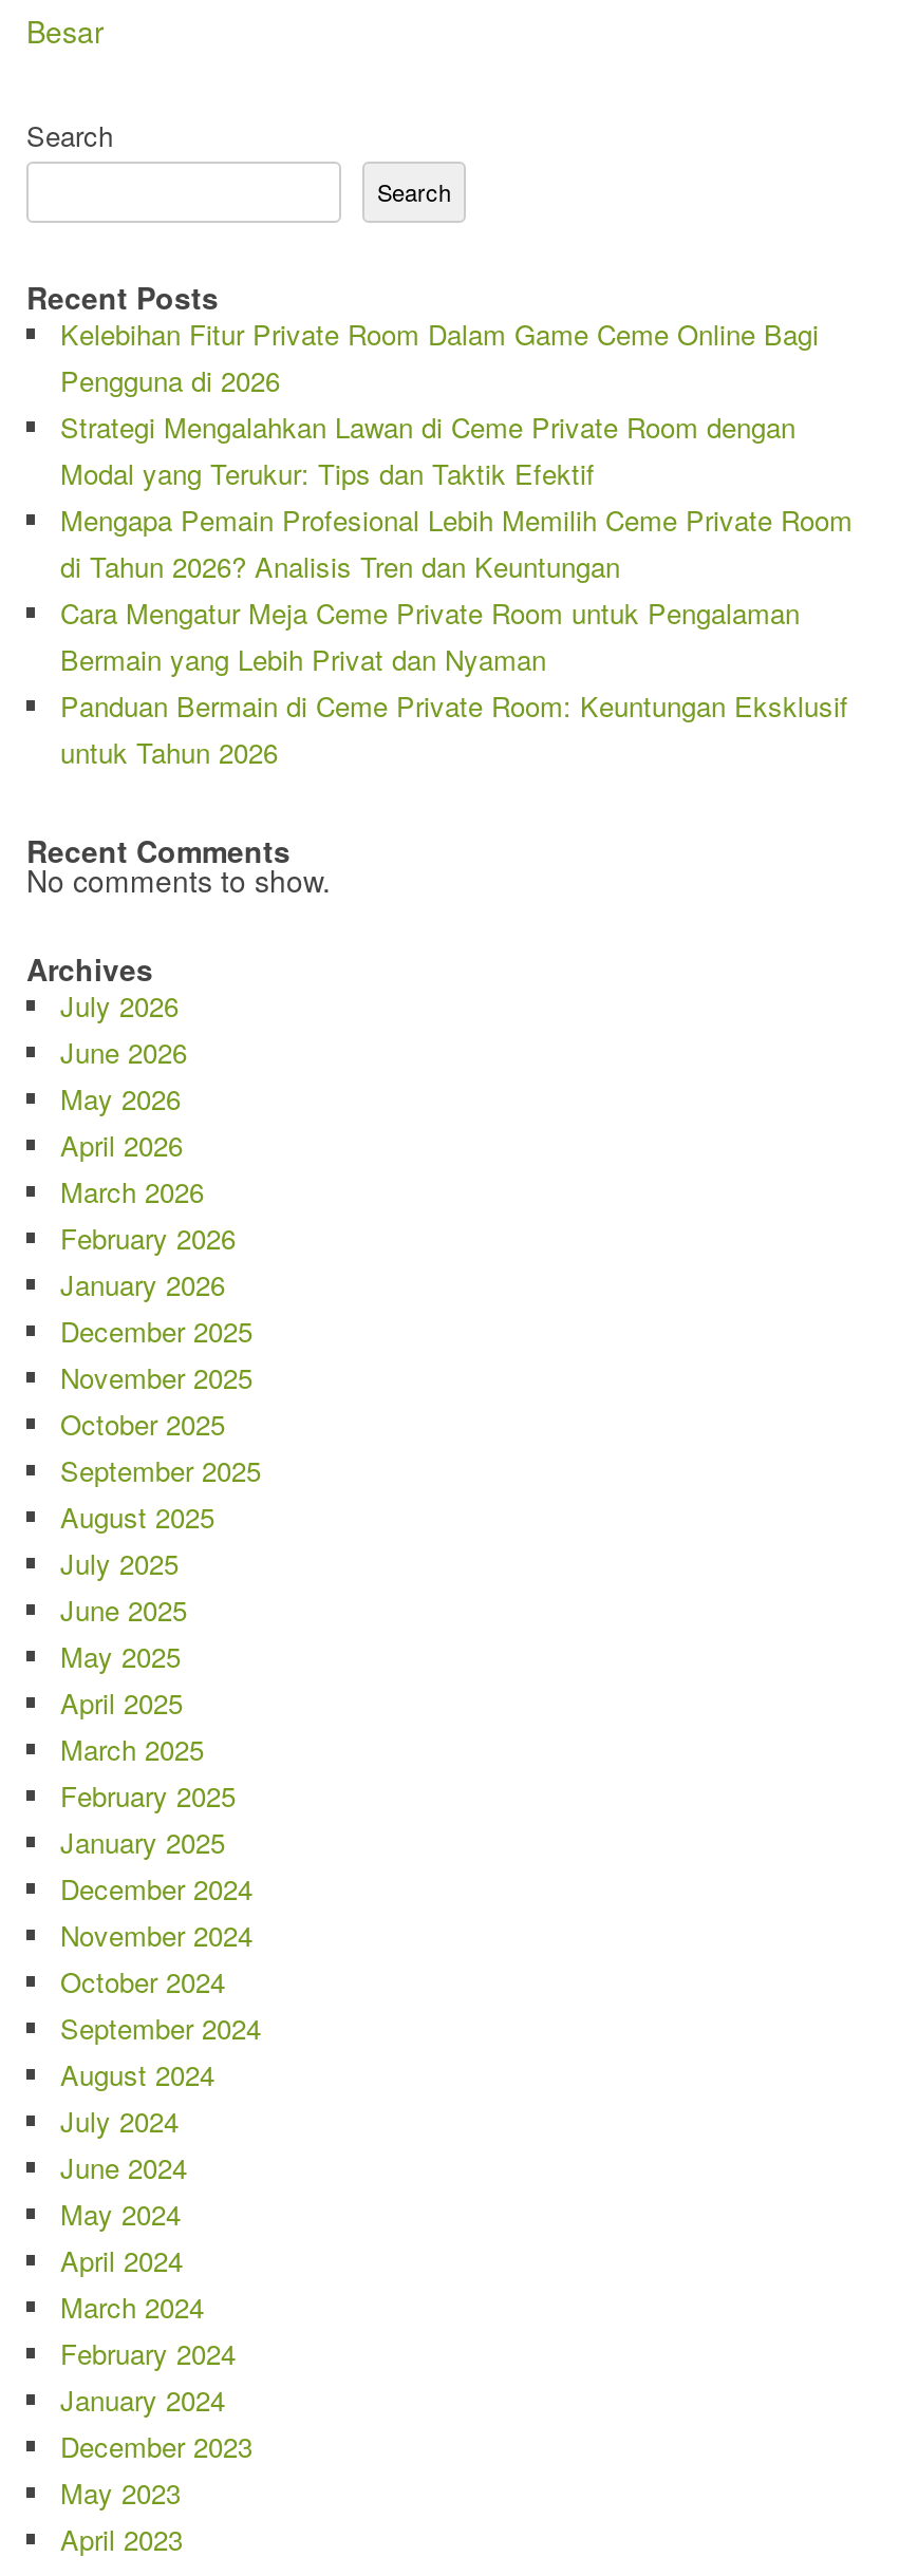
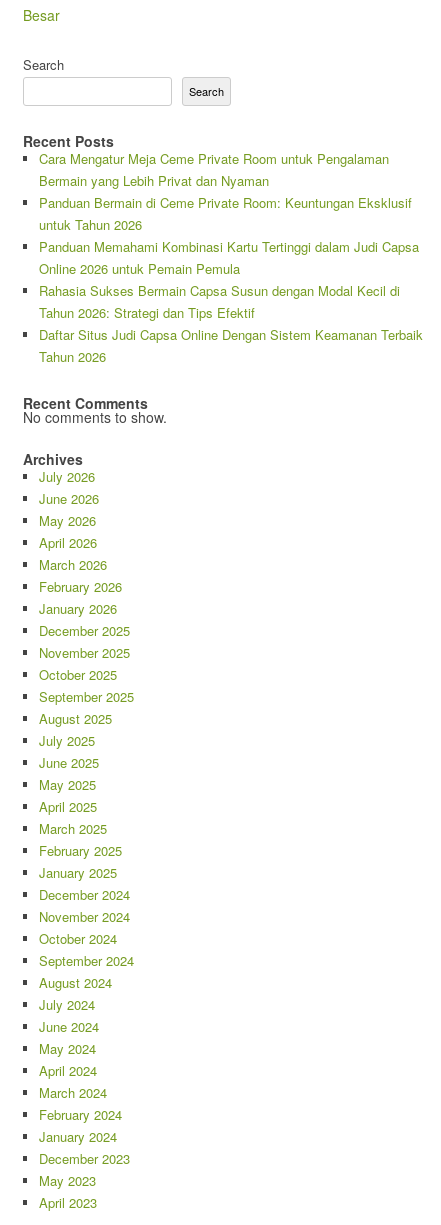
- Kelebihan Fitur Private Room Dalam Game Ceme Online Bagi
- Pengguna di 2026
- Strategi Mengalahkan Lawan di Ceme Private Room dengan
- Modal yang Terukur: Tips dan Taktik Efektif
- Mengapa Pemain Profesional Lebih Memilih Ceme Private Room
- di Tahun 2026? Analisis Tren dan Keuntungan

moved up: Cara Mengatur Meja Ceme Private Room untuk Pengalaman | Bermain yang Lebih Privat dan Nyaman | Panduan Bermain di Ceme Private Room: Keuntungan Eksklusif | untuk Tahun 2026

+ Panduan Memahami Kombinasi Kartu Tertinggi dalam Judi Capsa
+ Online 2026 untuk Pemain Pemula
+ Rahasia Sukses Bermain Capsa Susun dengan Modal Kecil di
+ Tahun 2026: Strategi dan Tips Efektif
+ Daftar Situs Judi Capsa Online Dengan Sistem Keamanan Terbaik
+ Tahun 2026
